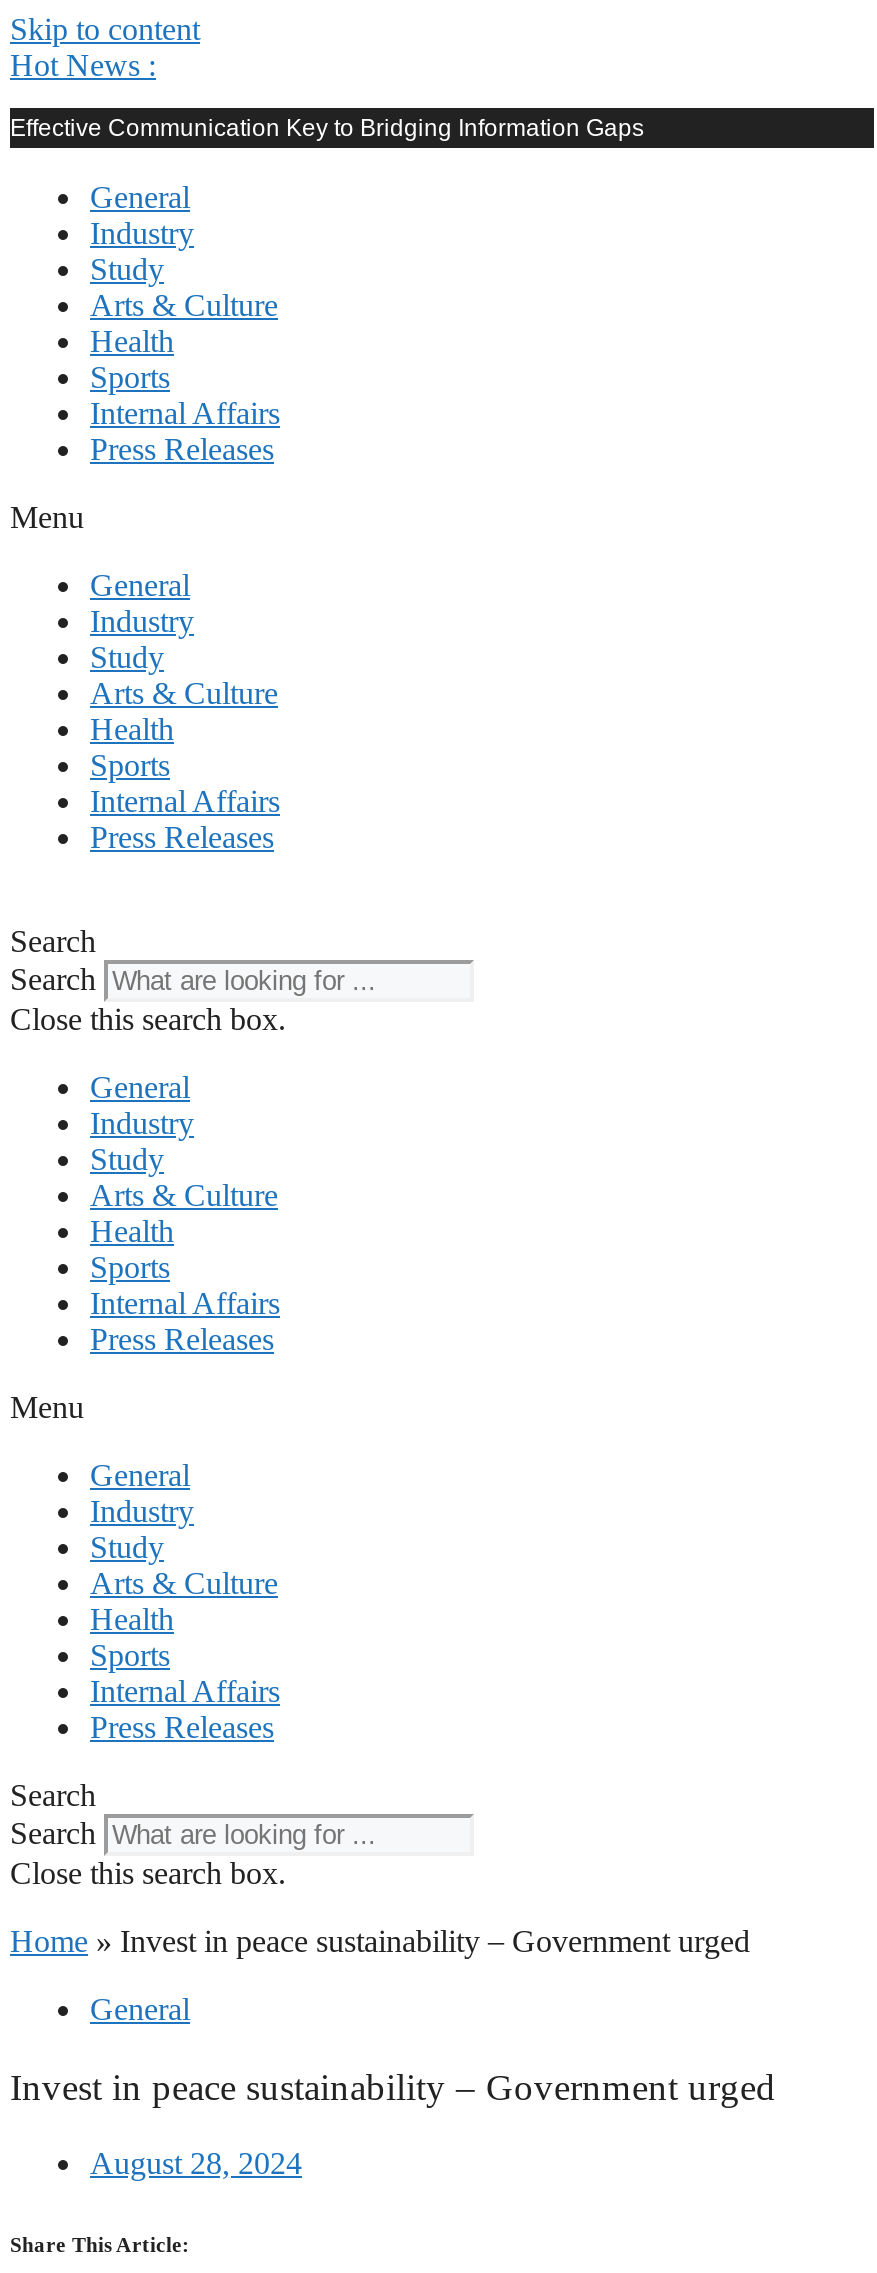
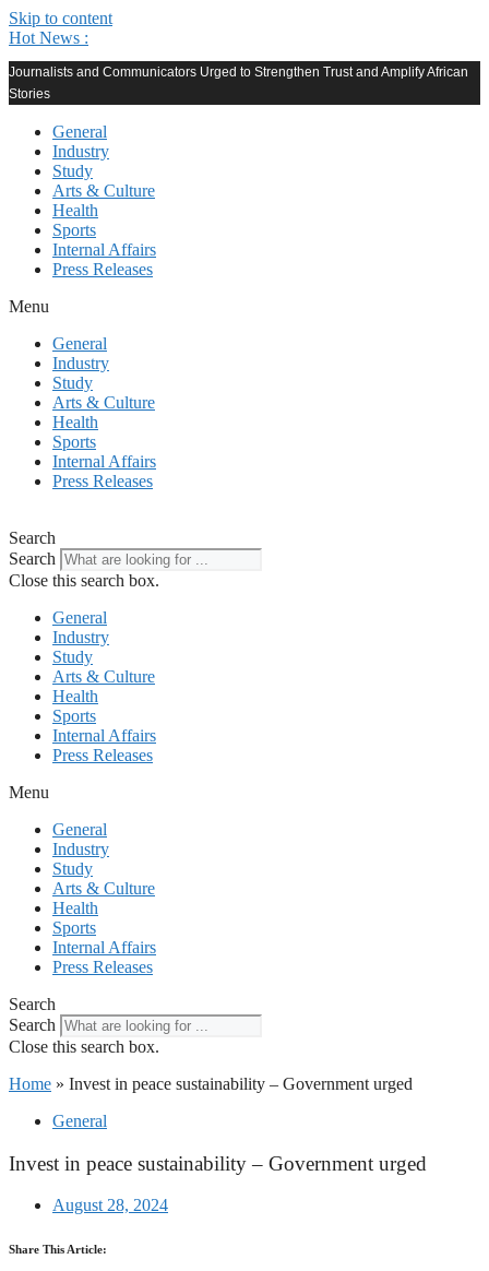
- Effective Communication Key to Bridging Information Gaps
+ Journalists and Communicators Urged to Strengthen Trust and Amplify African
+ Stories
